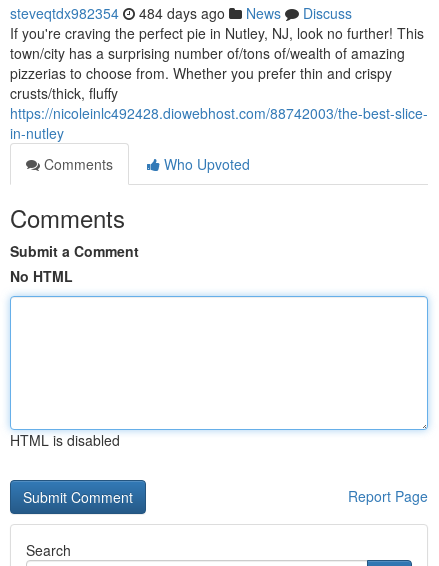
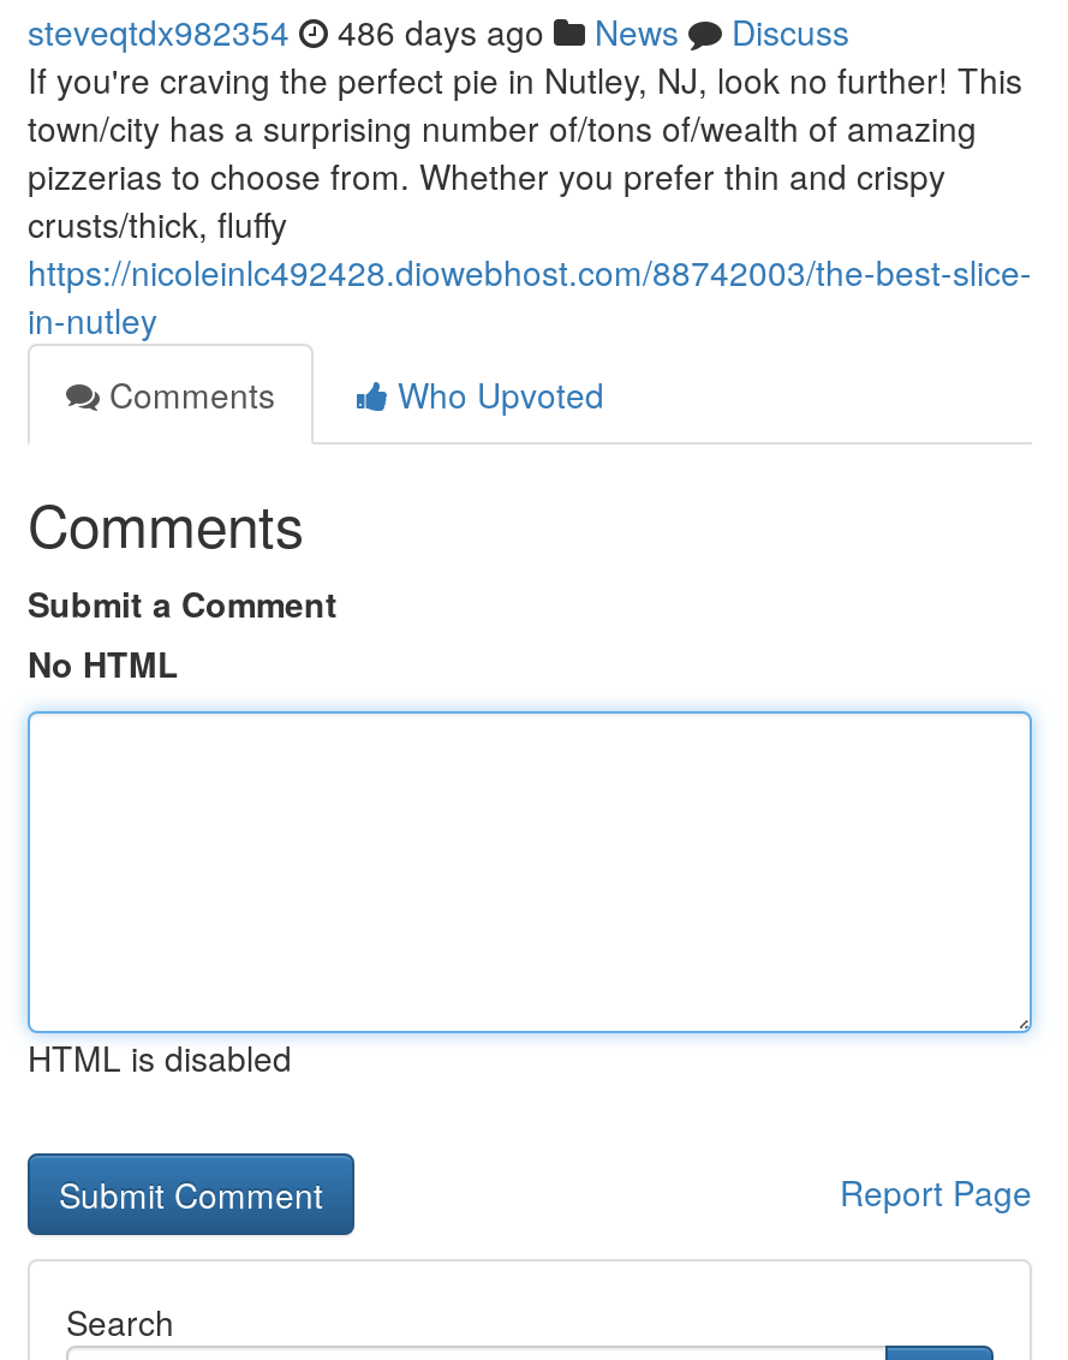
- steveqtdx982354 484 days ago News Discuss
+ steveqtdx982354 486 days ago News Discuss
